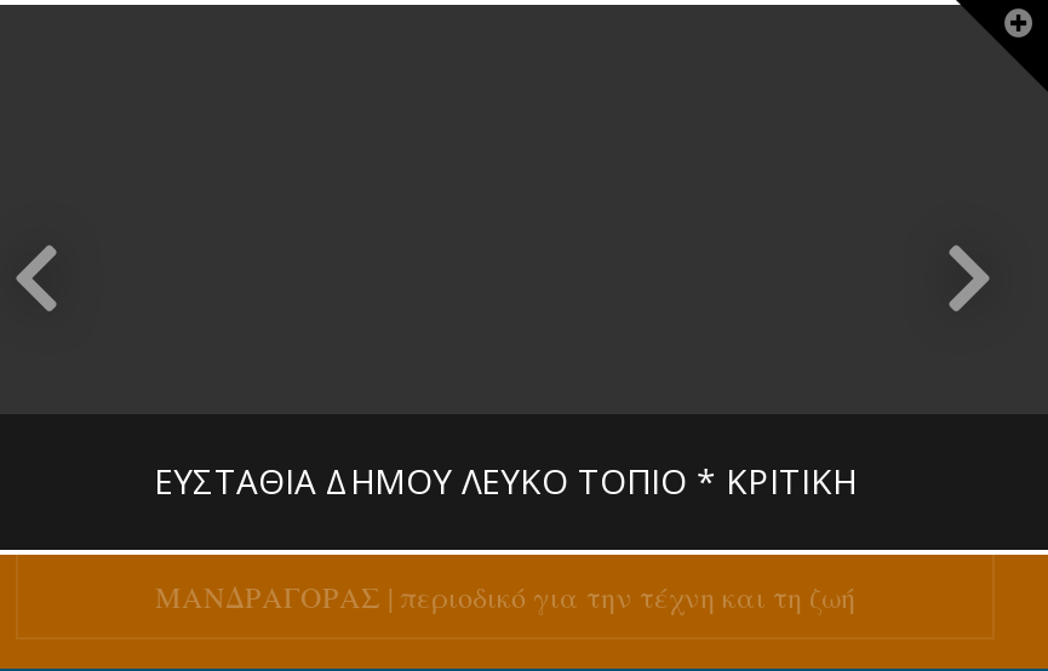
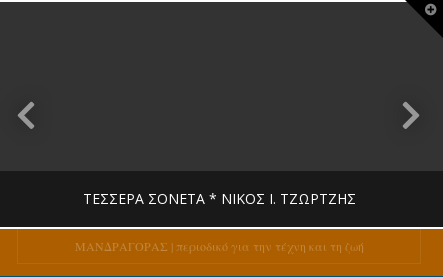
- ΕΥΣΤΑΘΊΑ ΔΉΜΟΥ ΛΕΥΚΟ ΤΟΠΙΟ * ΚΡΙΤΙΚΉ
+ ΤΈΣΣΕΡΑ ΣΟΝΈΤΑ * ΝΊΚΟΣ Ι. ΤΖΏΡΤΖΗΣ
